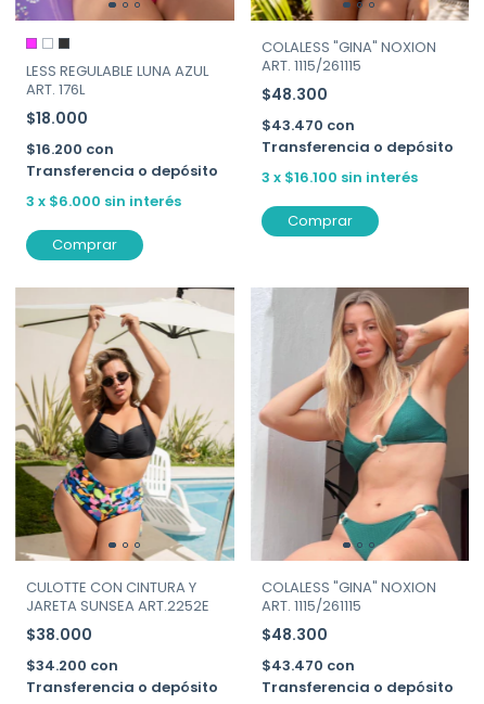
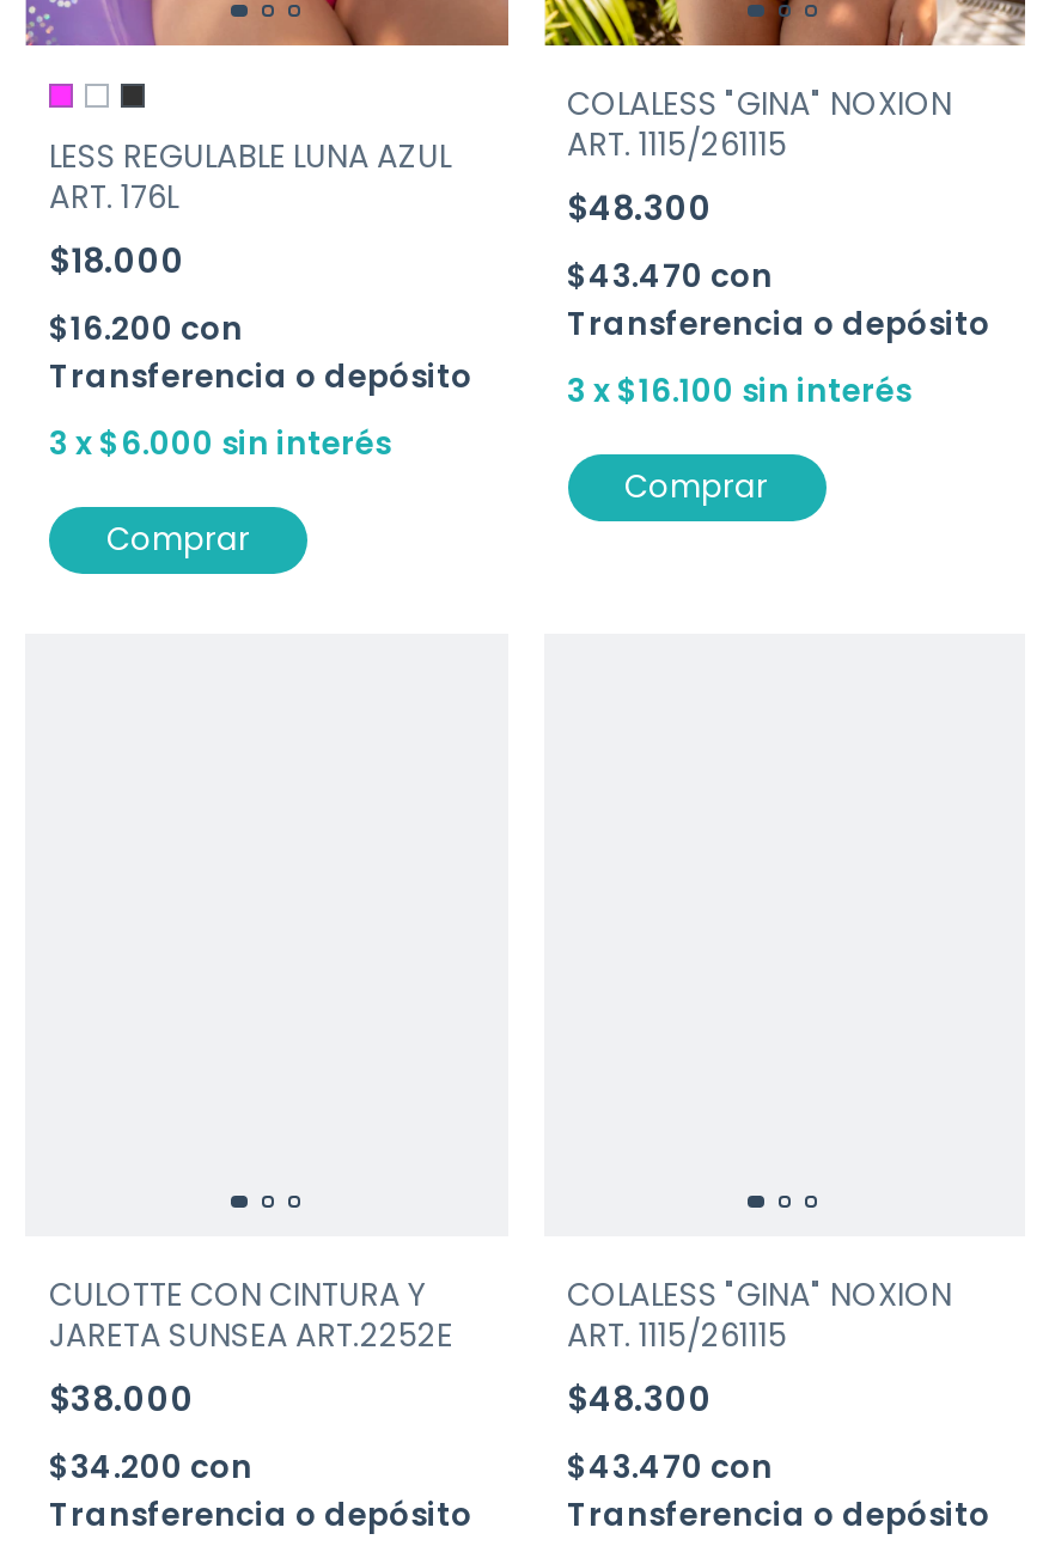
- [image]

- [image]
